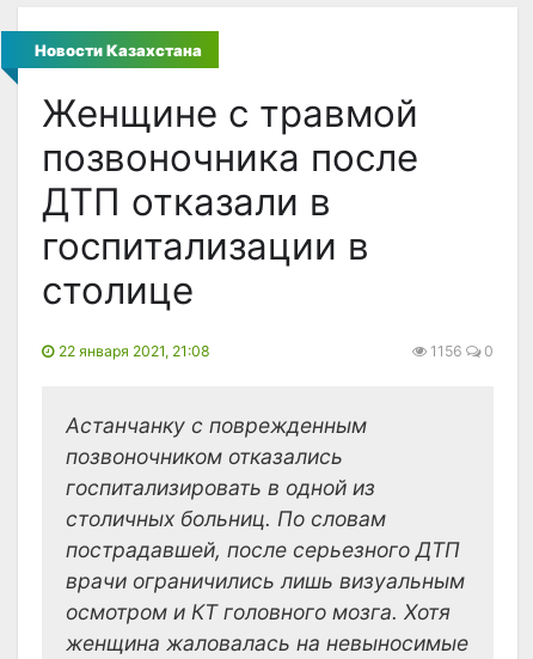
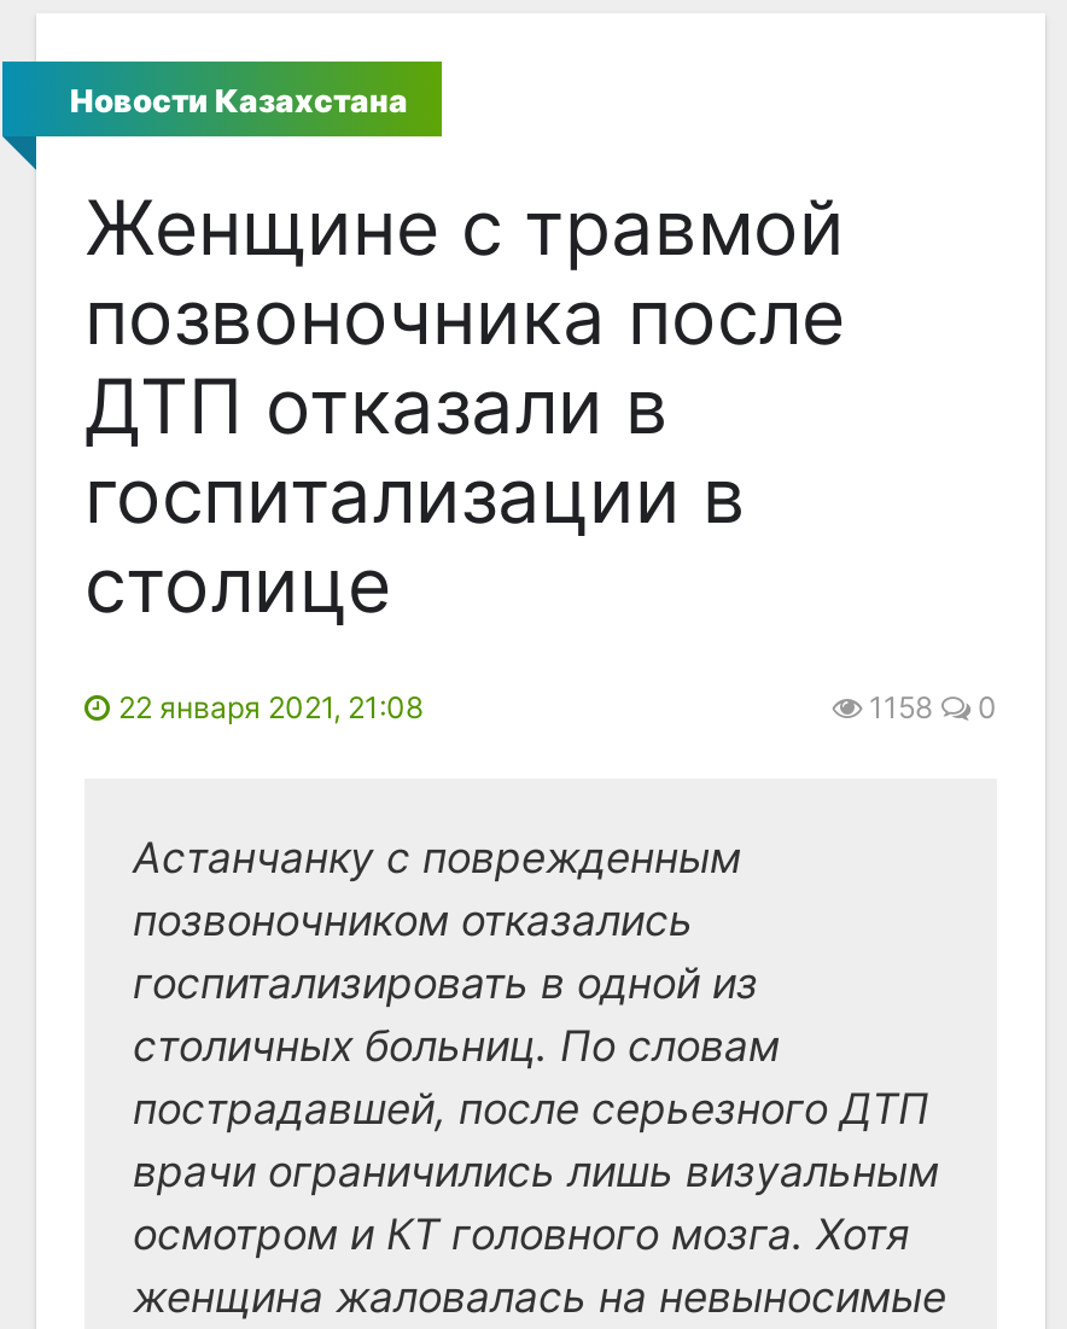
- 1156 0
+ 1158 0
